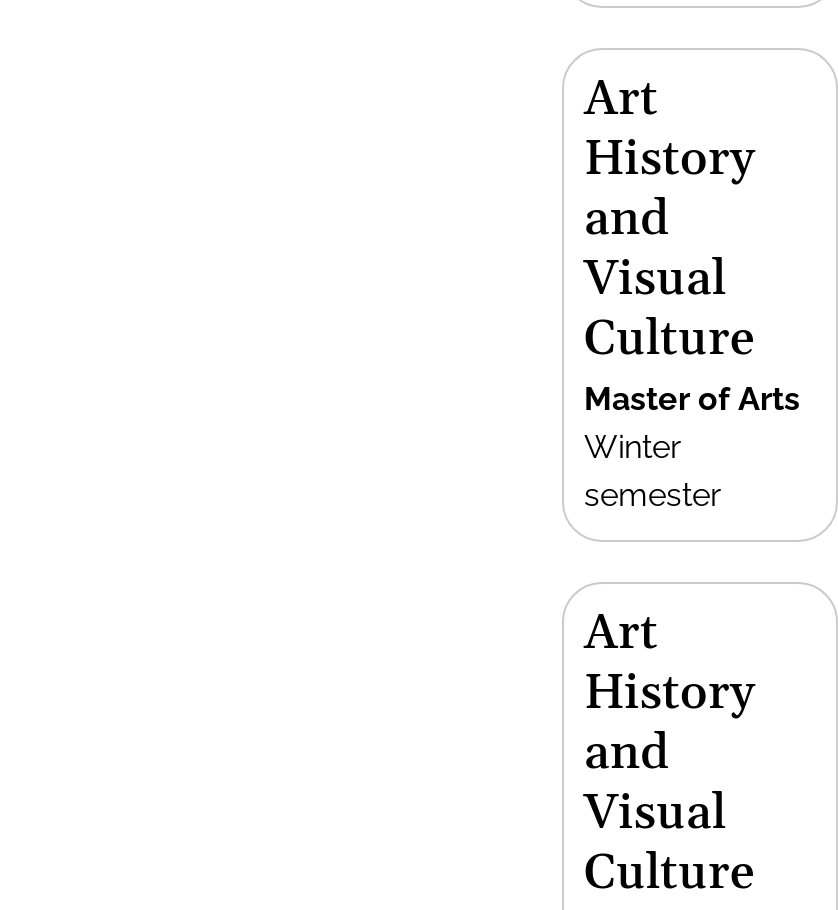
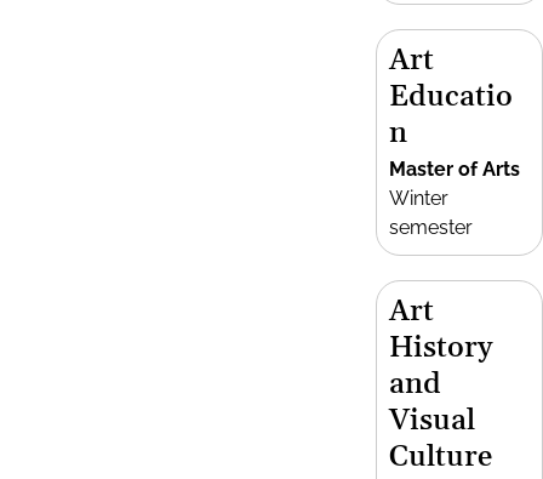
- History
- and
- Visual
- Culture
+ Educatio
+ n
